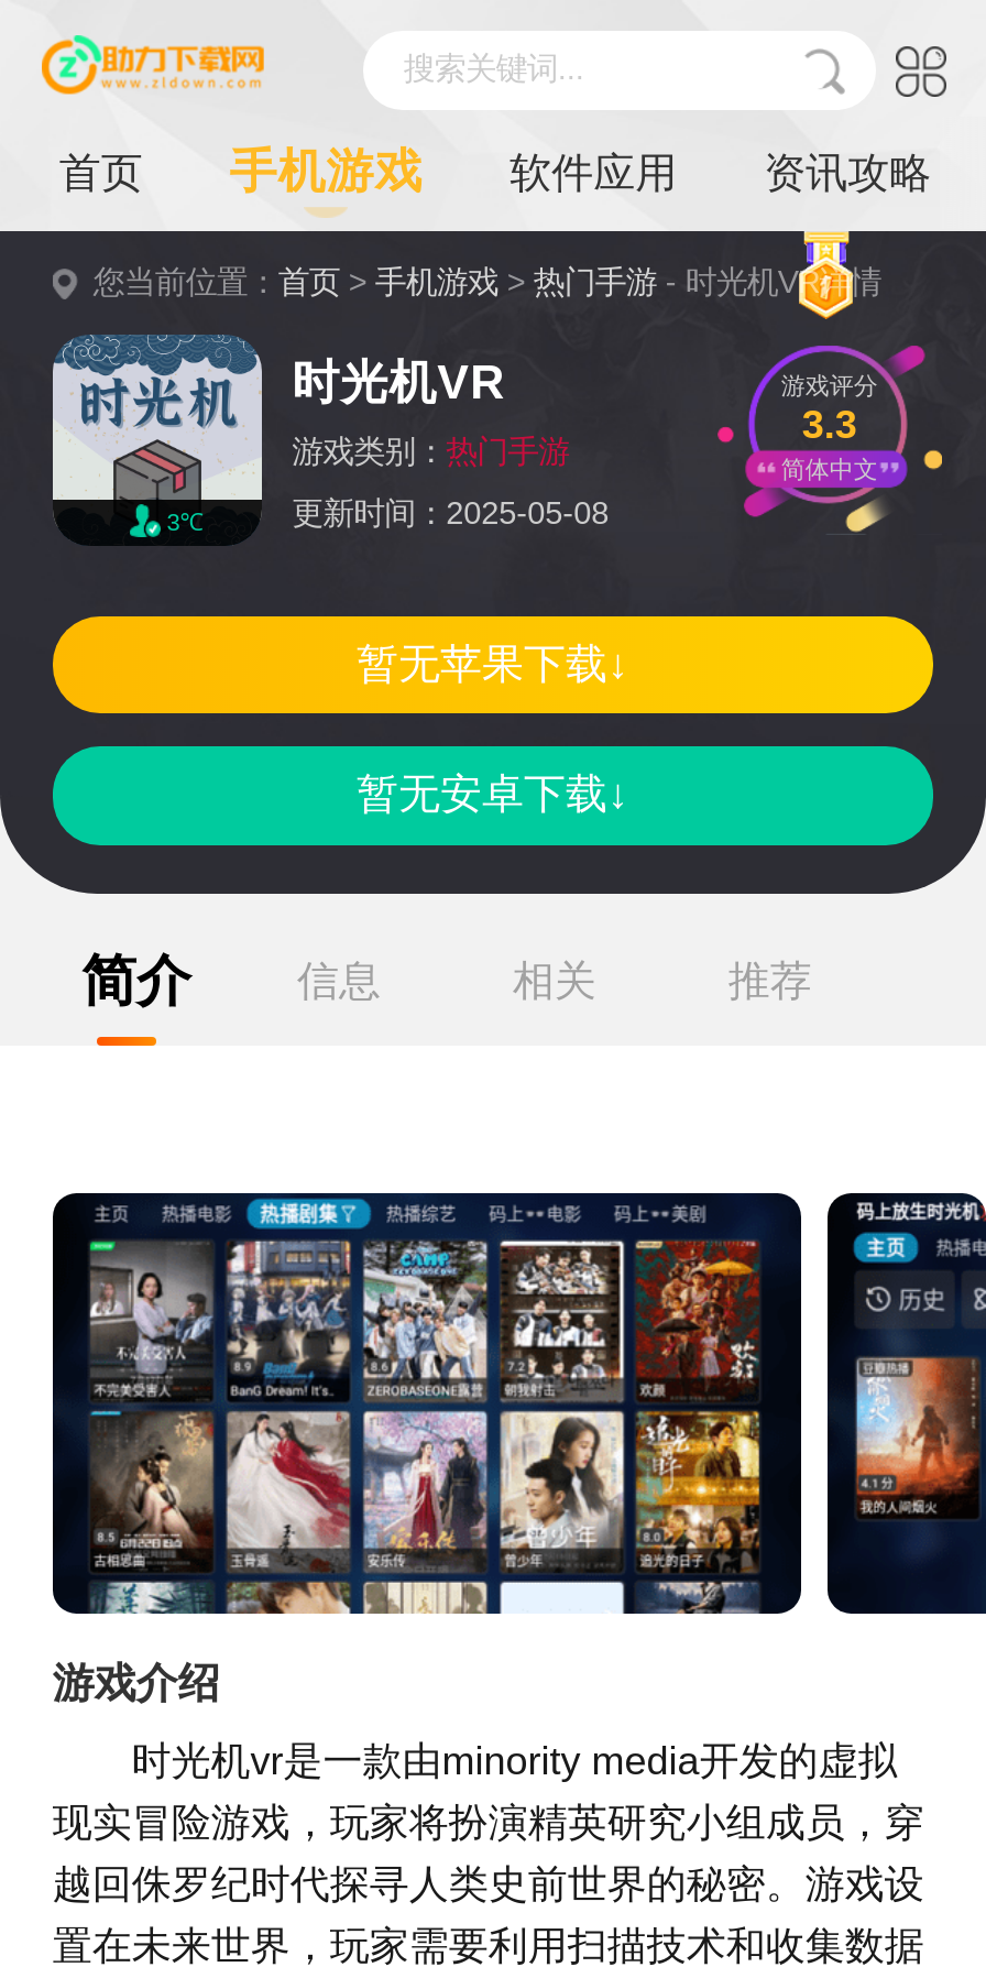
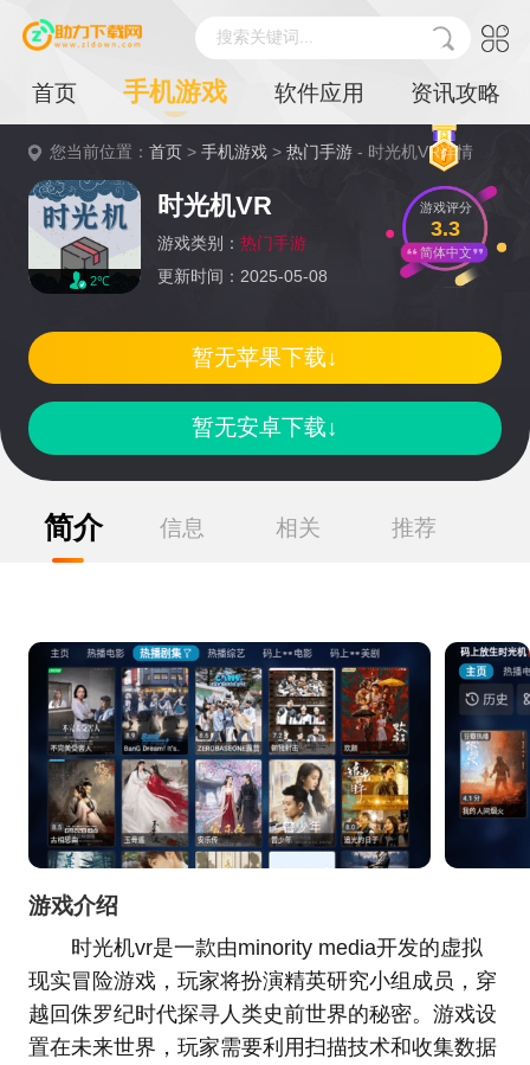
- 3℃
+ 2℃
